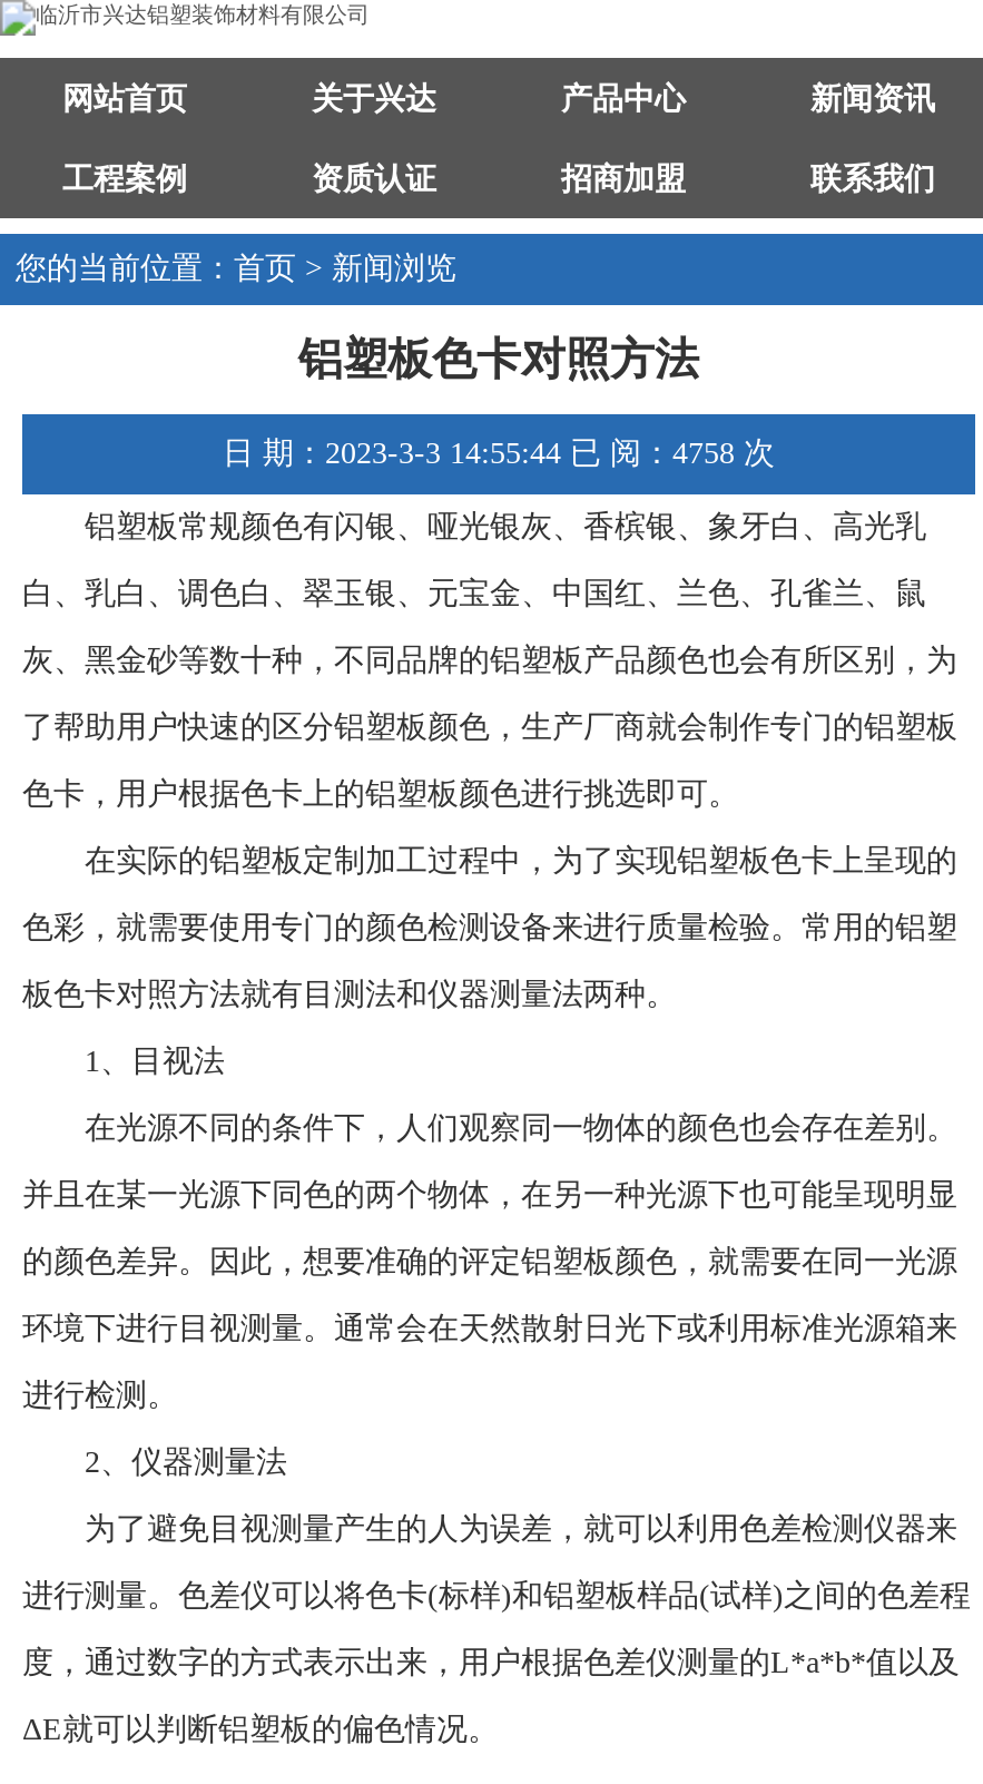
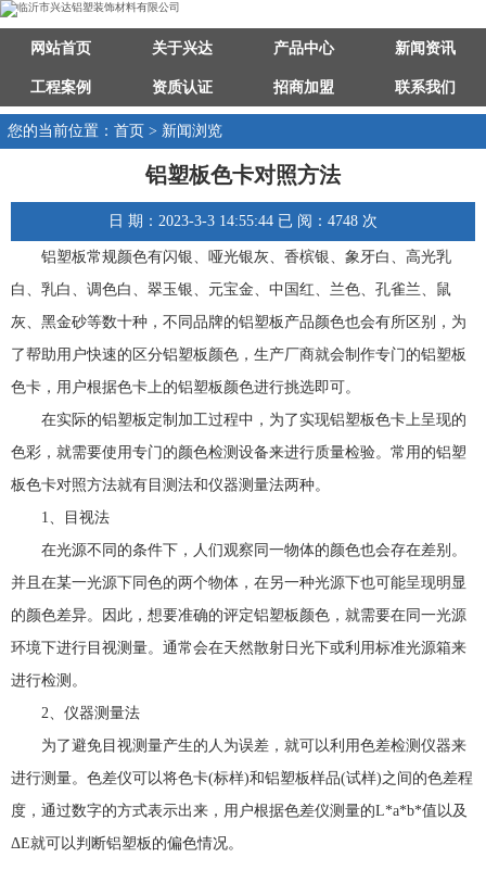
- 日 期：2023-3-3 14:55:44 已 阅：4758 次
+ 日 期：2023-3-3 14:55:44 已 阅：4748 次
